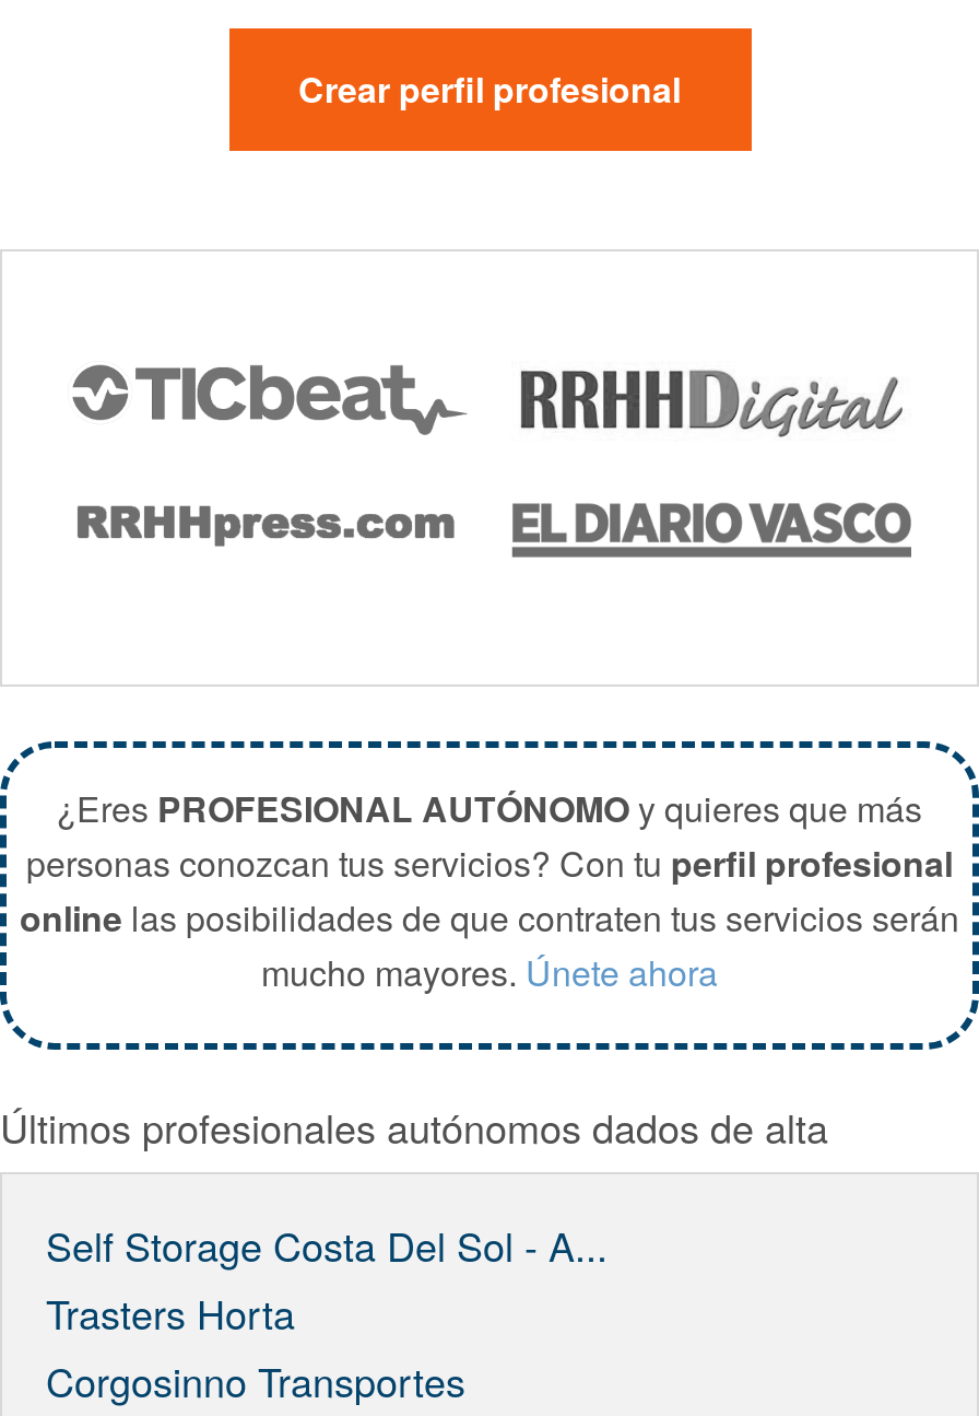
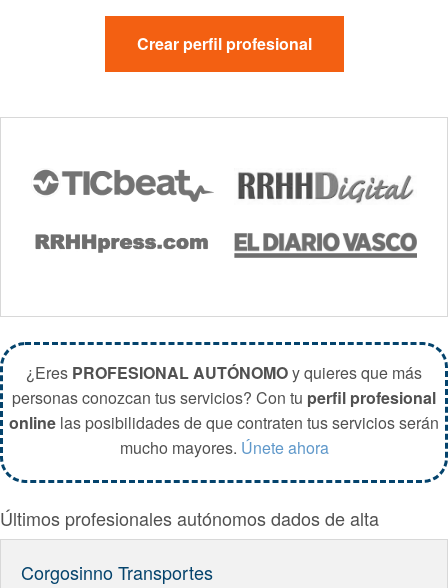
- Self Storage Costa Del Sol - A...
- Trasters Horta
